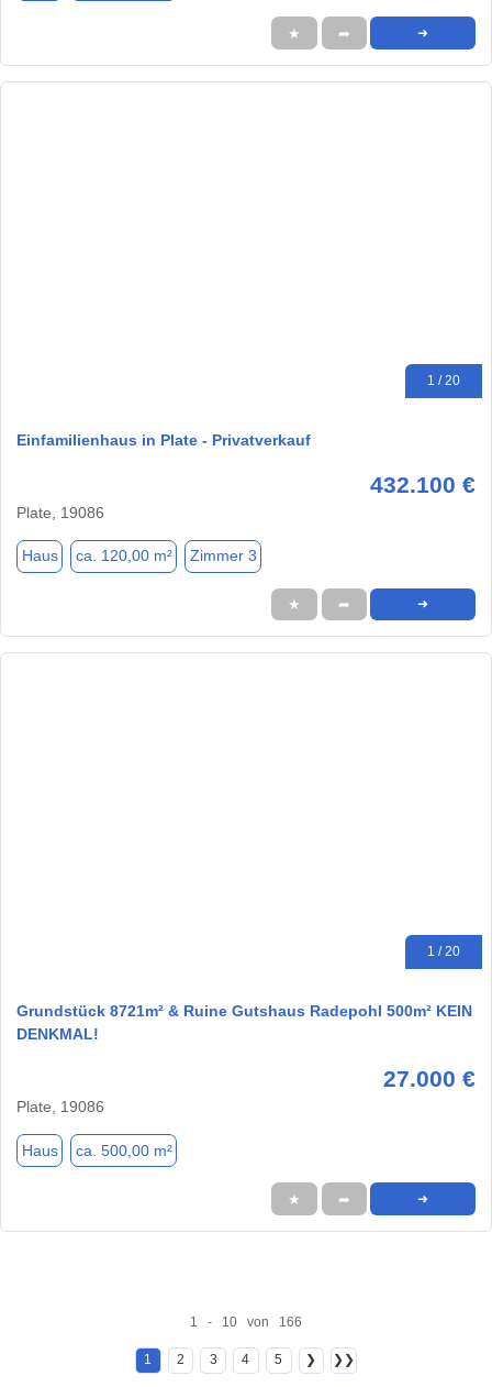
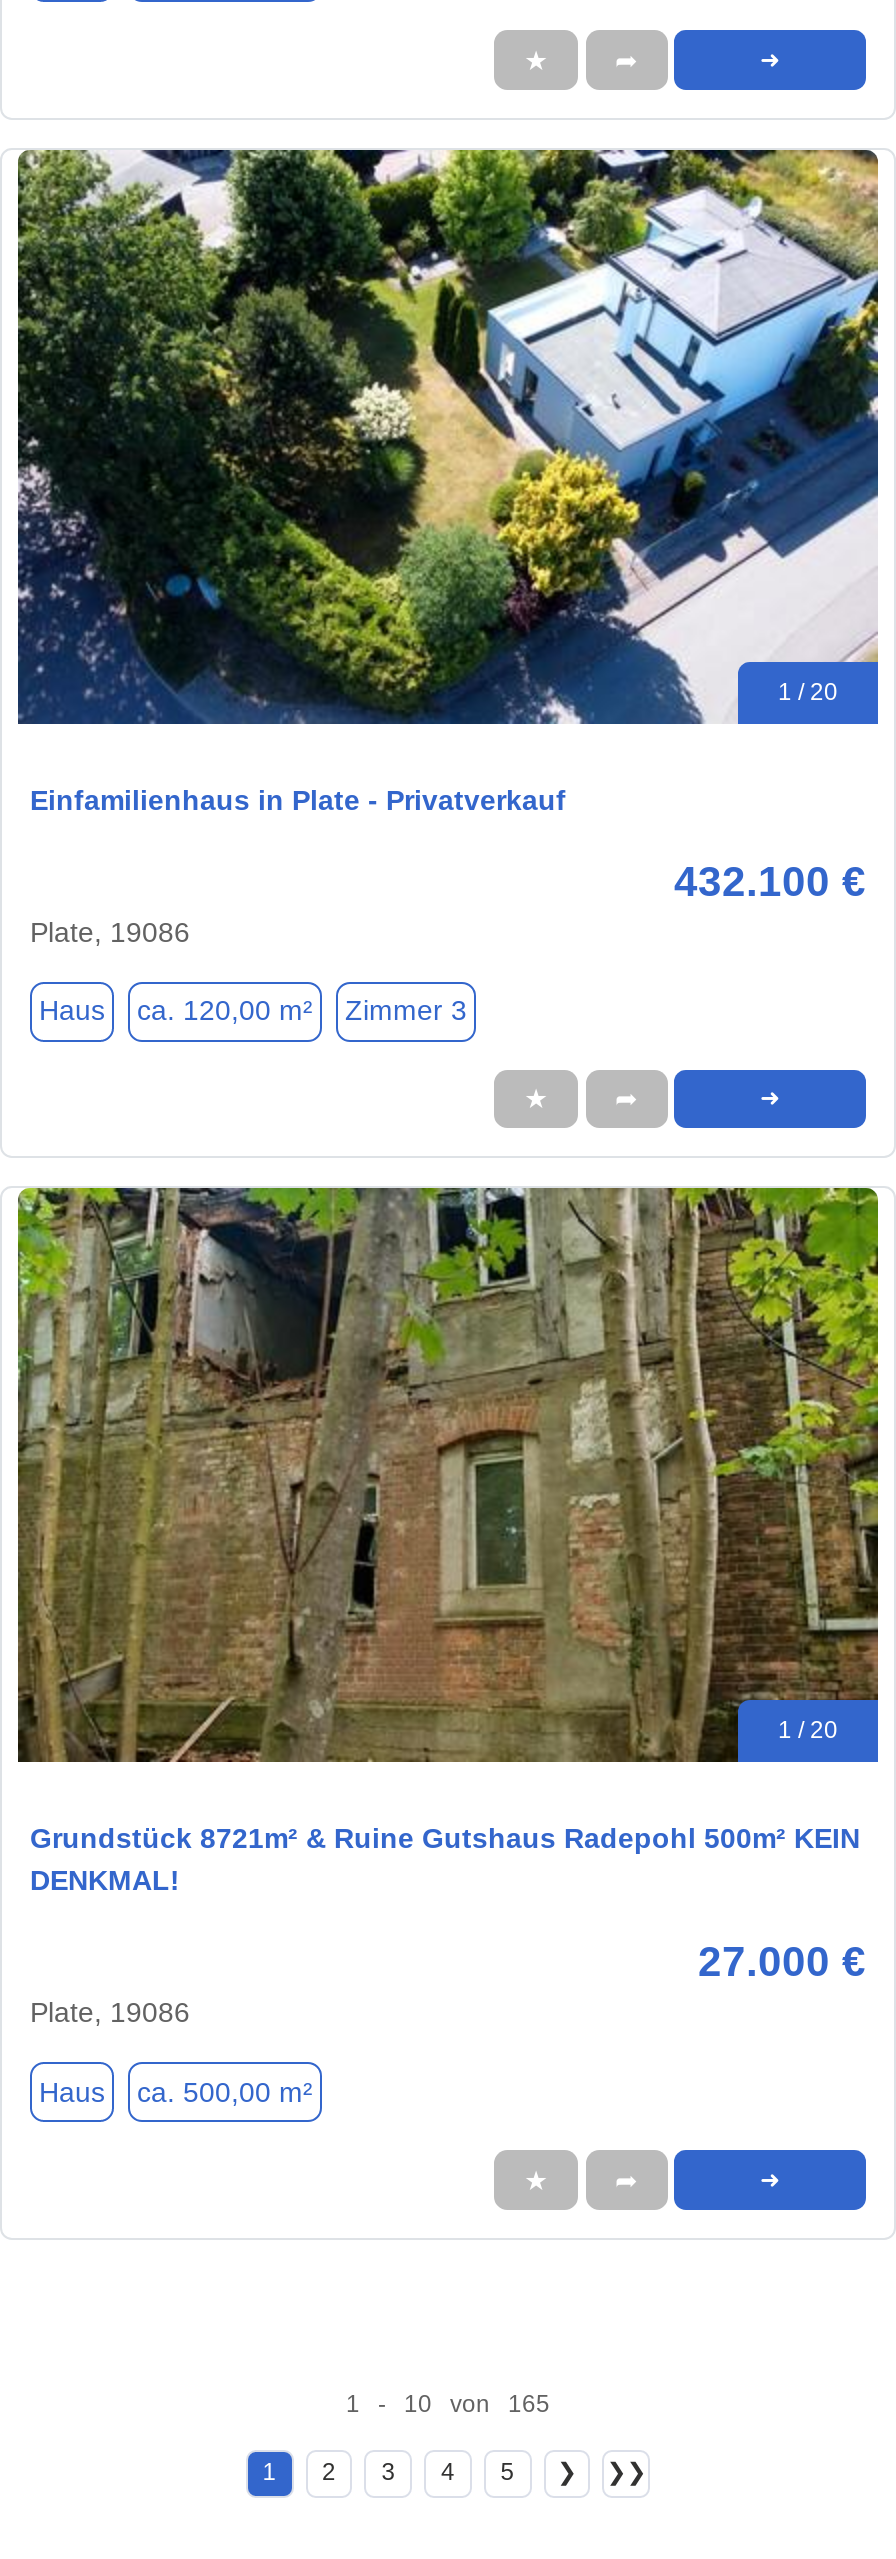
+ [image]

+ [image]

- 1 - 10 von 166
+ 1 - 10 von 165
